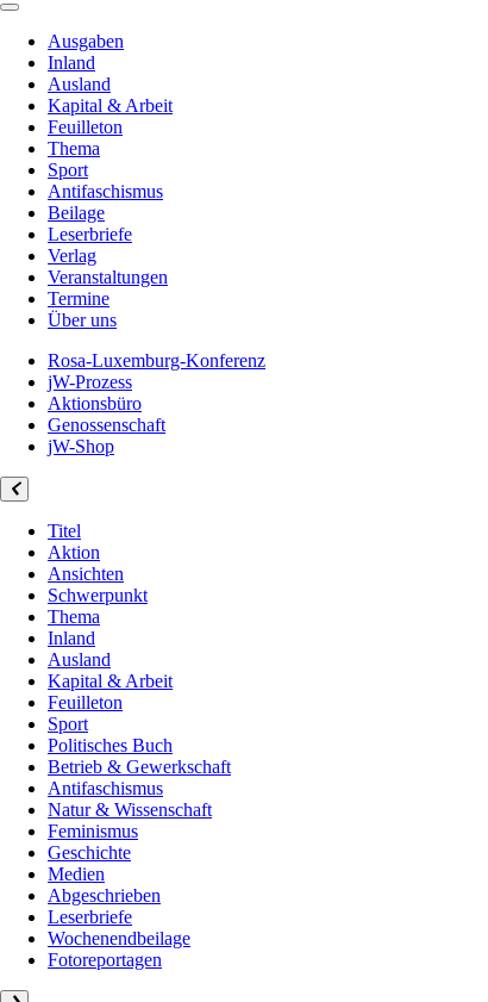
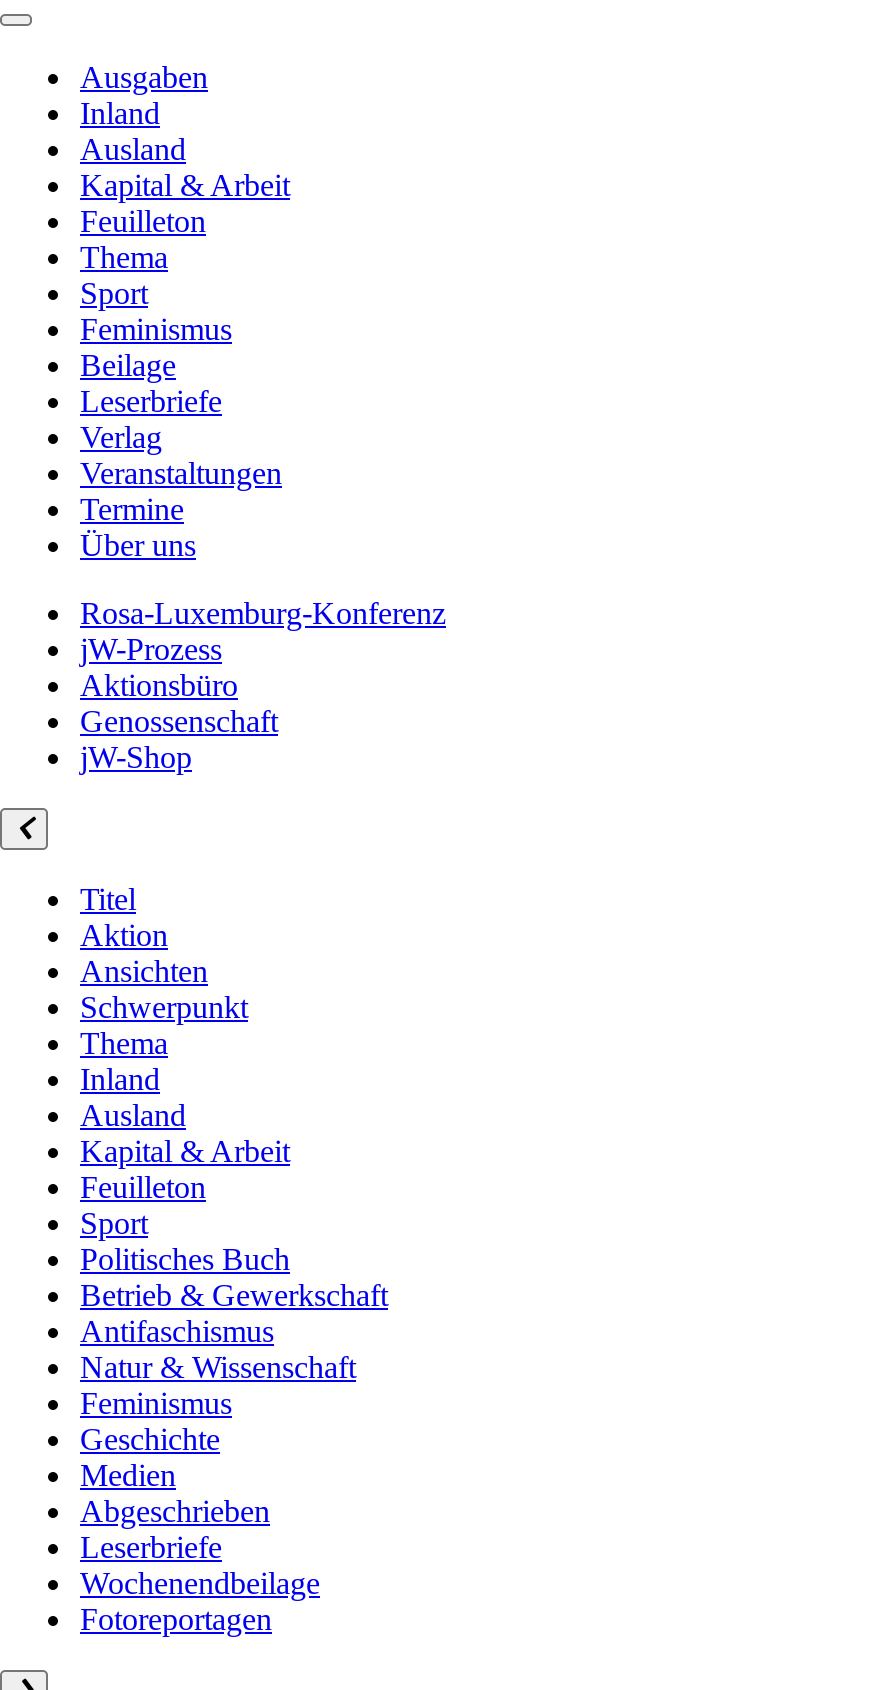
- Antifaschismus
+ Feminismus
